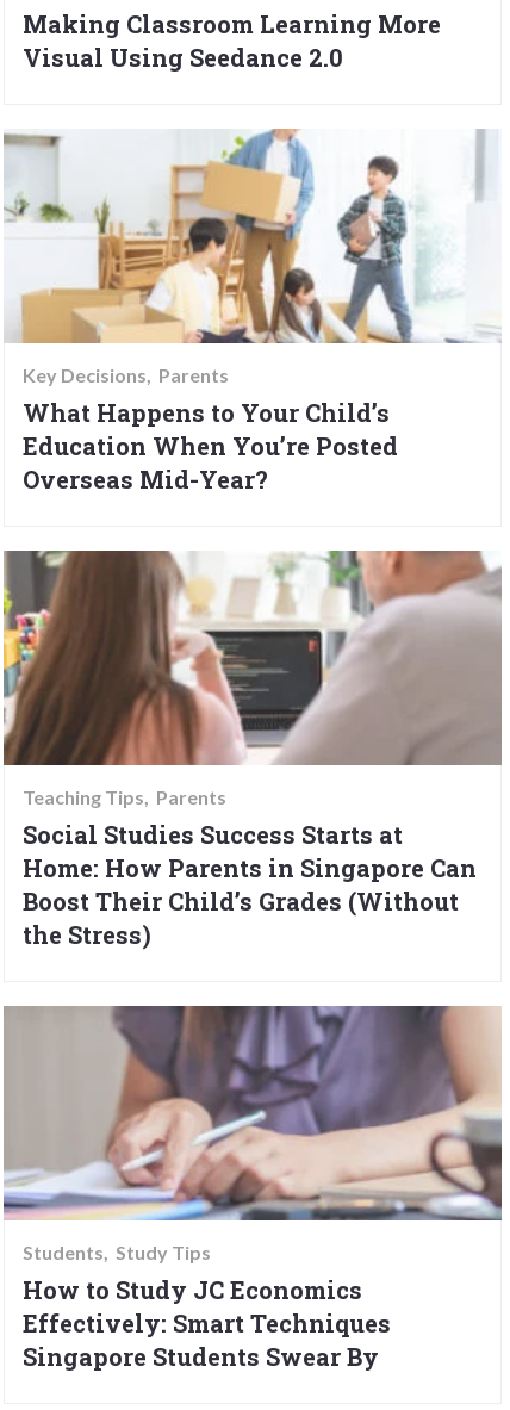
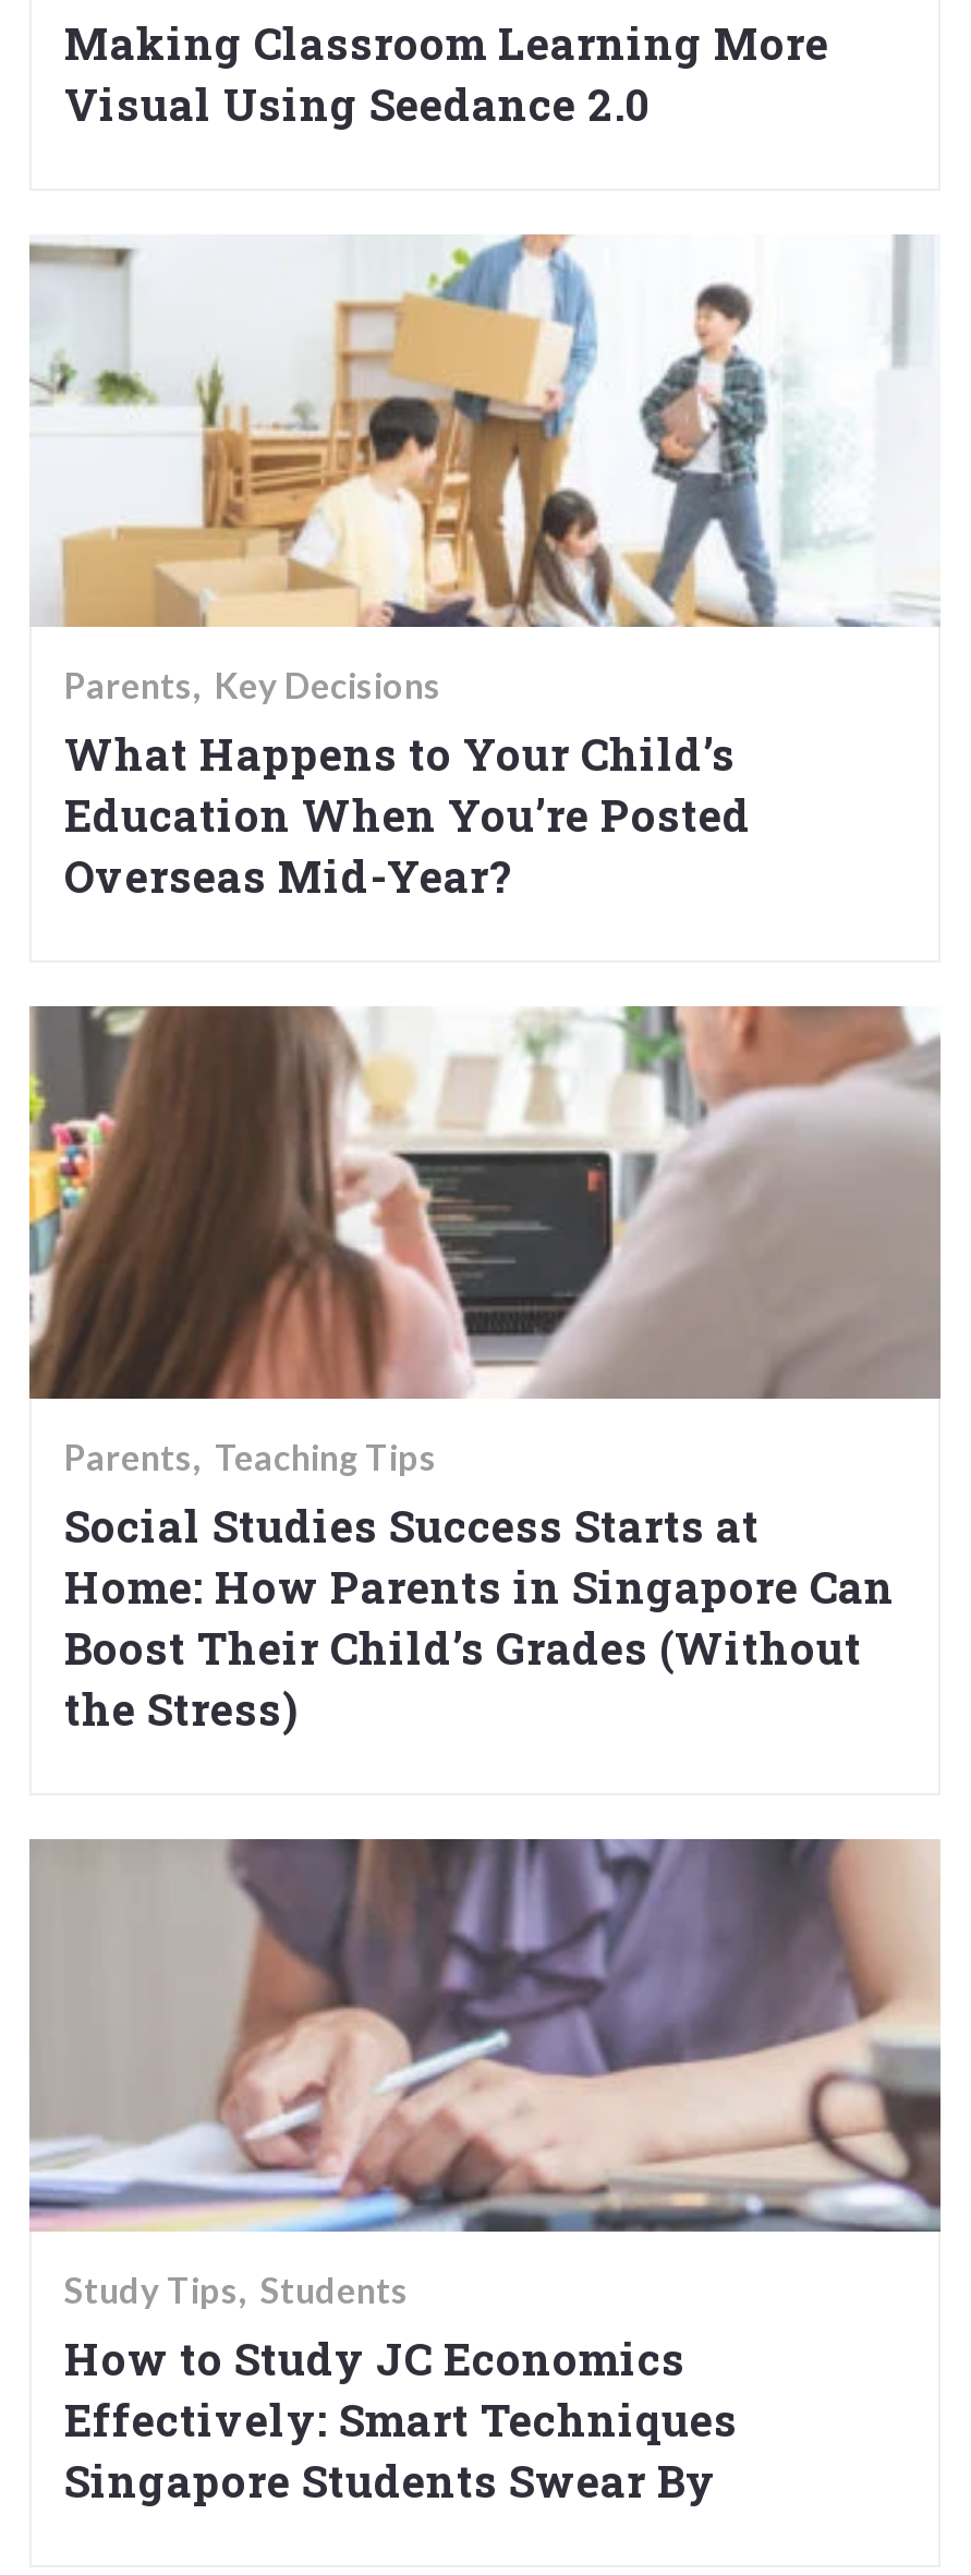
- Key Decisions Parents
+ Parents Key Decisions

- Teaching Tips Parents
+ Parents Teaching Tips

- Students Study Tips
+ Study Tips Students
